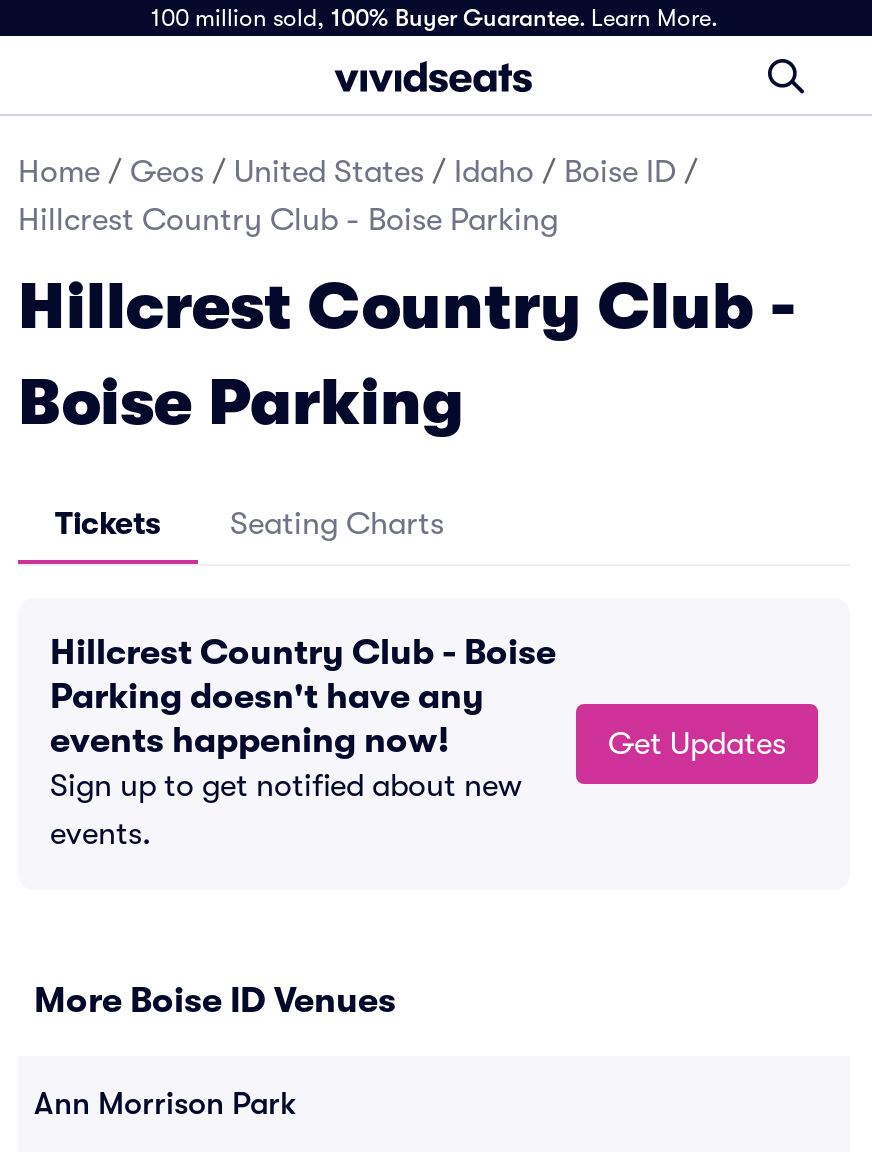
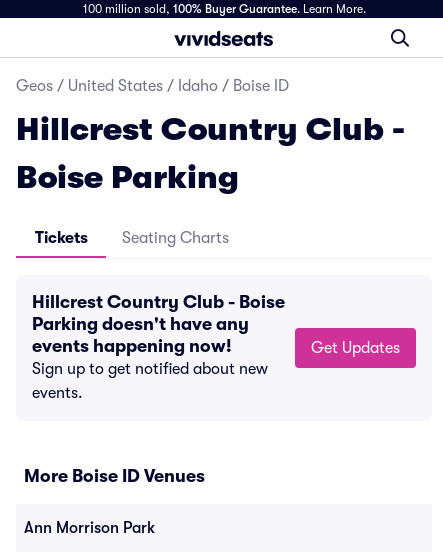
- Home / Geos / United States / Idaho / Boise ID /
- Hillcrest Country Club - Boise Parking
+ Geos / United States / Idaho / Boise ID
